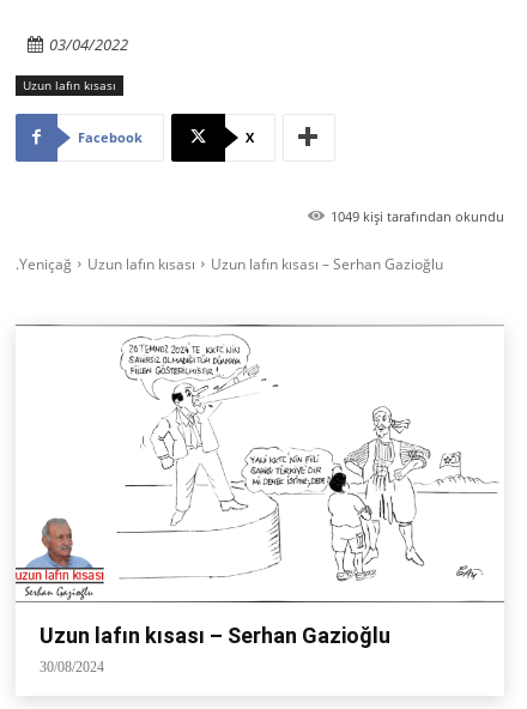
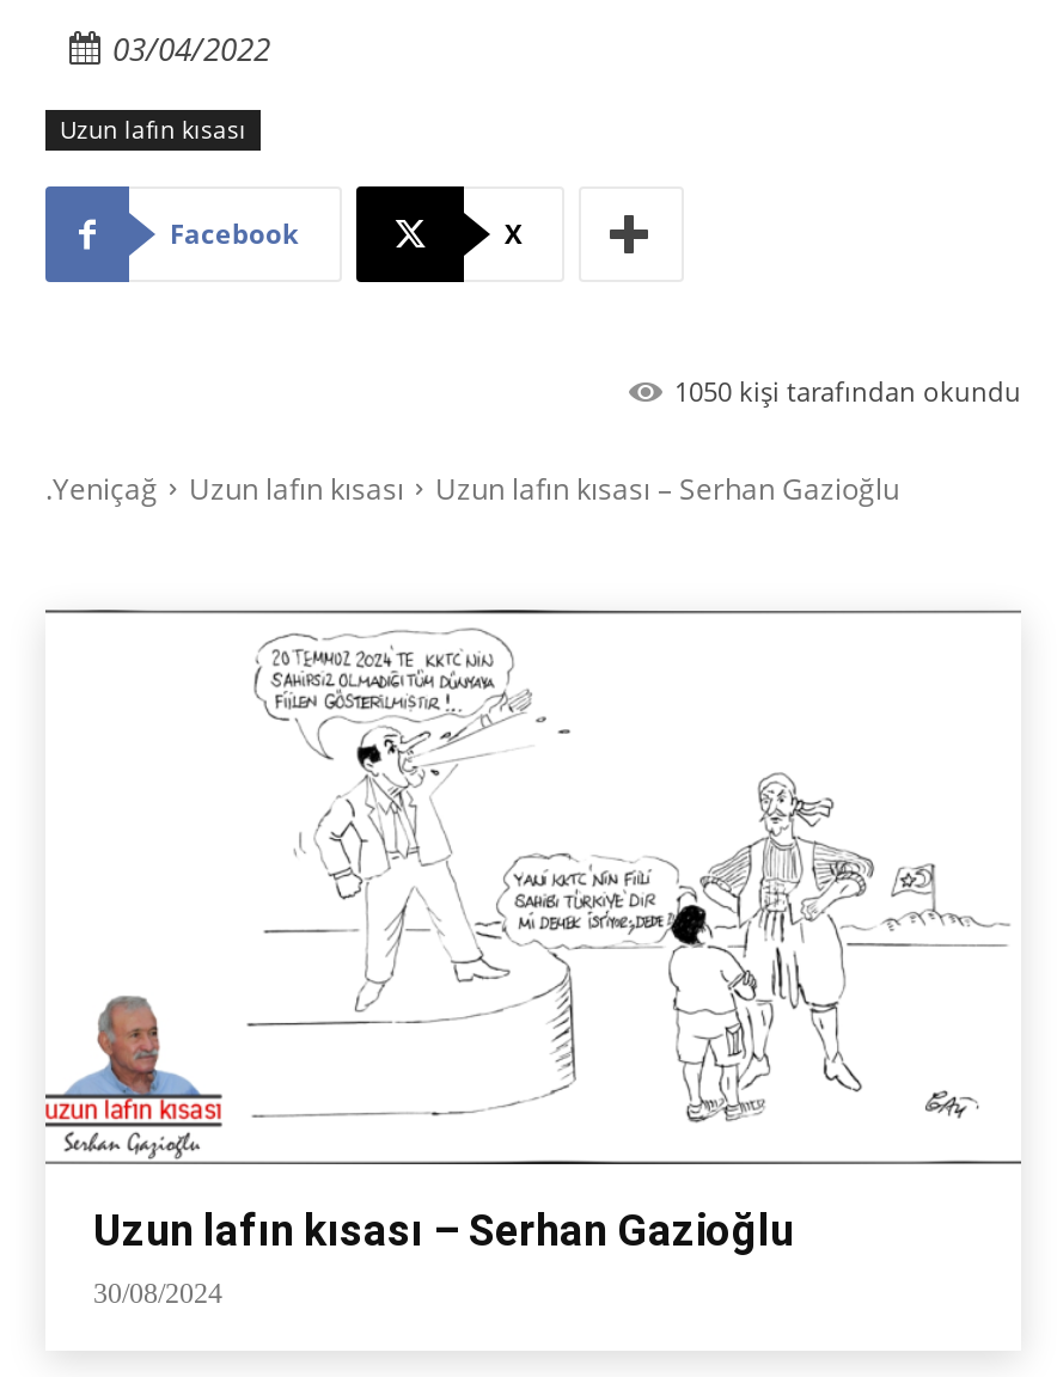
- 1049 kişi tarafından okundu
+ 1050 kişi tarafından okundu
